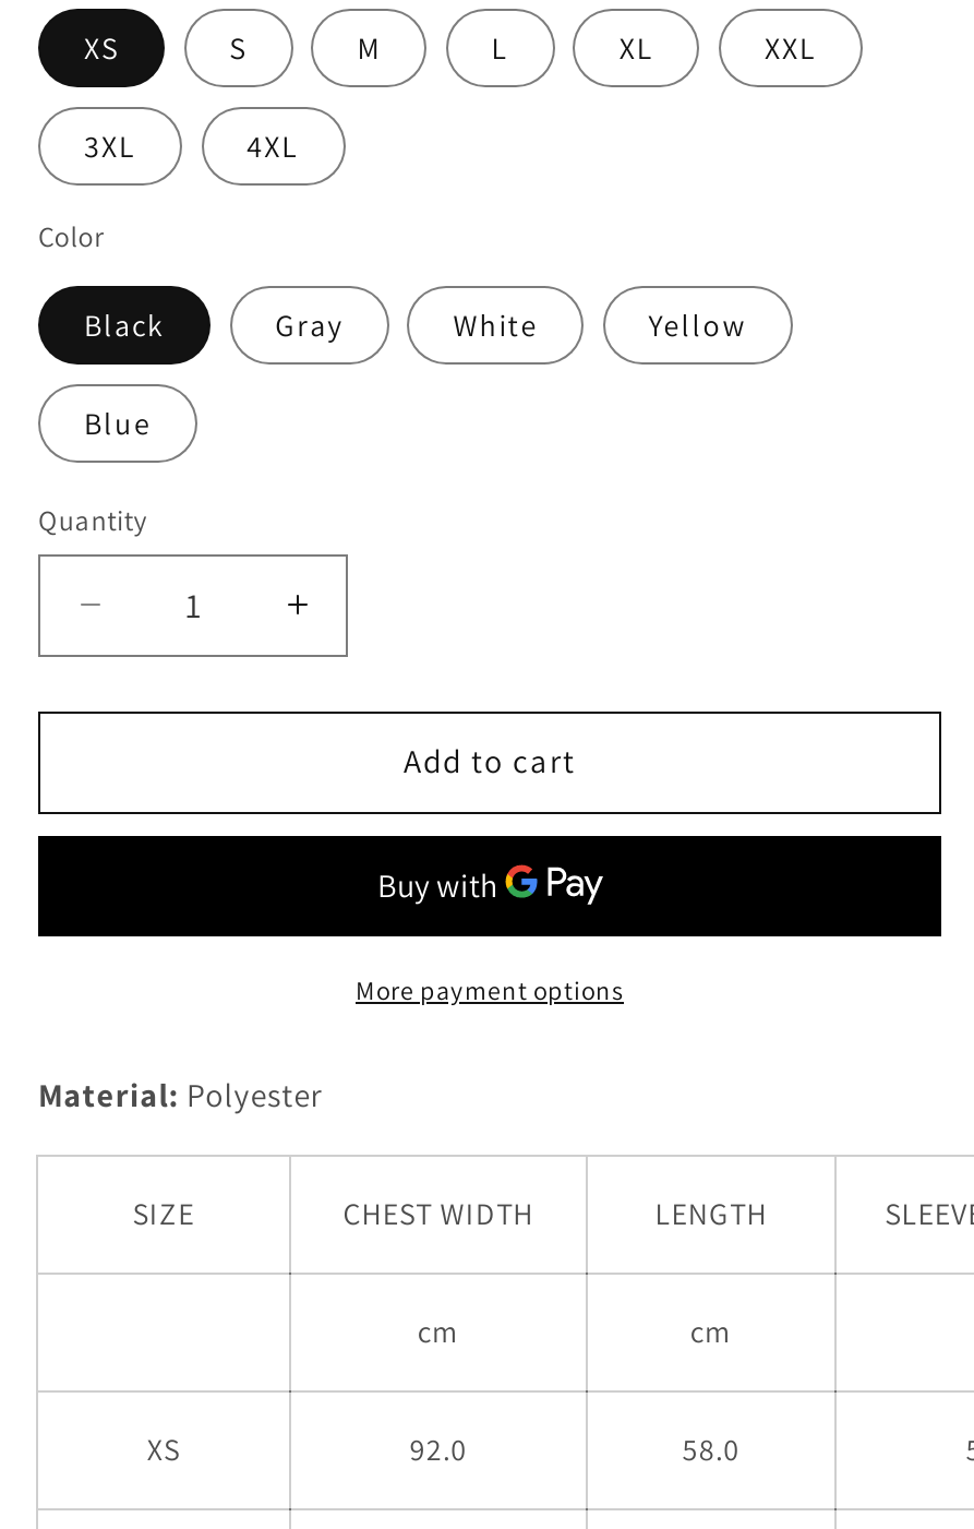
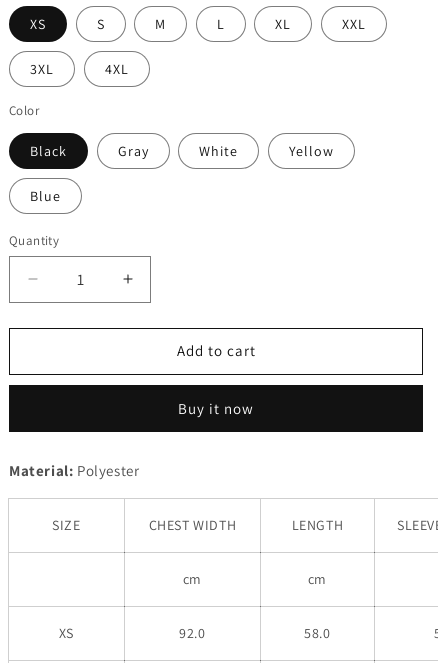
- More payment options
+ Buy it now
